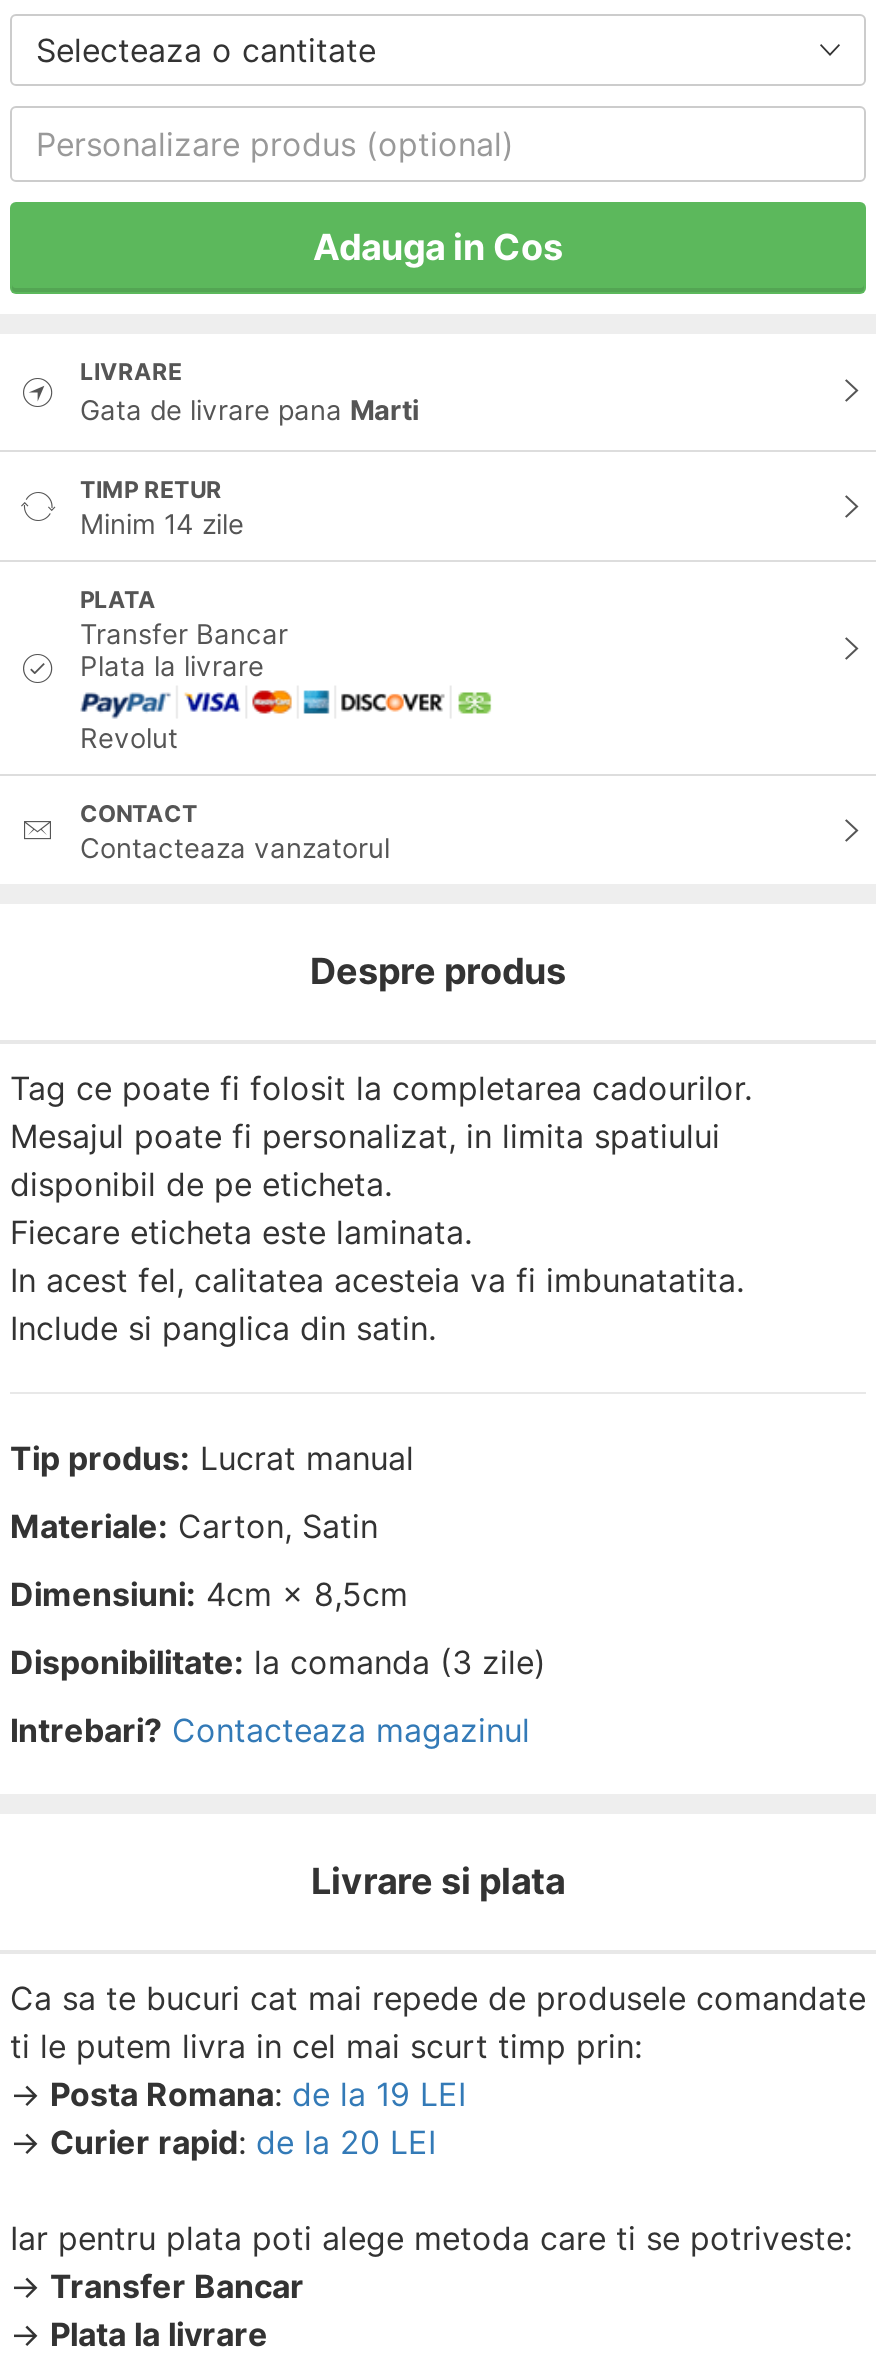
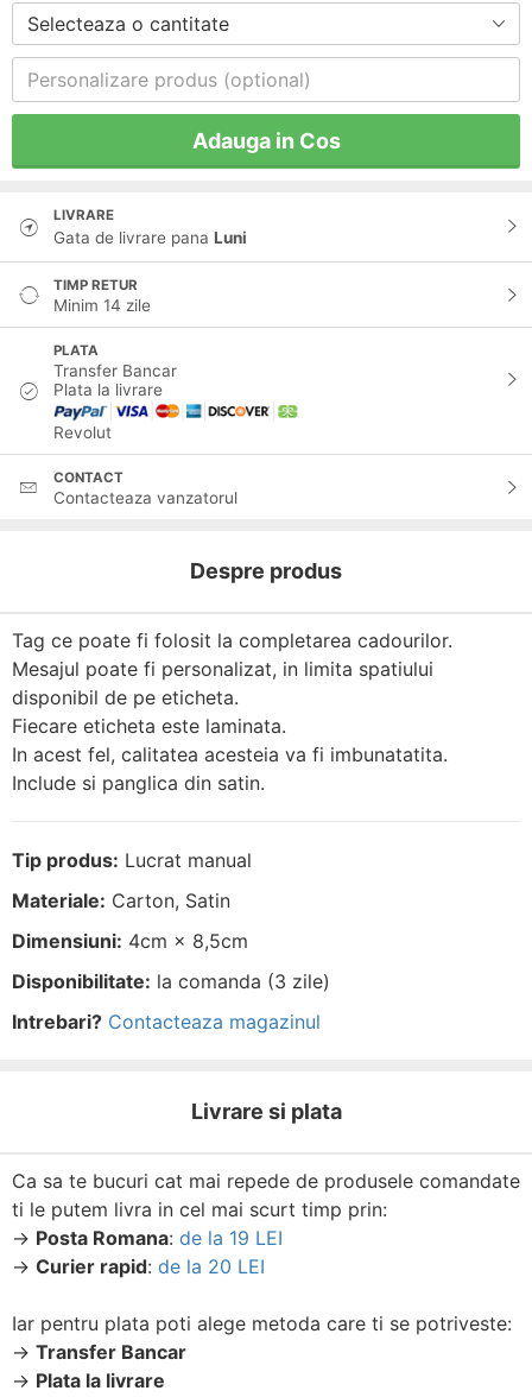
- Gata de livrare pana Marti
+ Gata de livrare pana Luni
